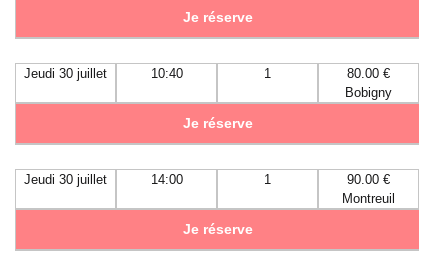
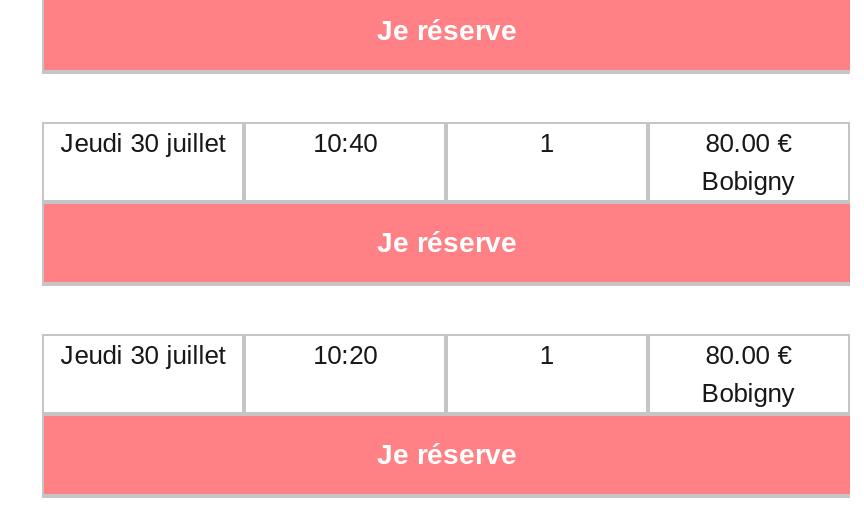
- 14:00
+ 10:20

- 90.00 €
- Montreuil
+ 80.00 €
+ Bobigny
